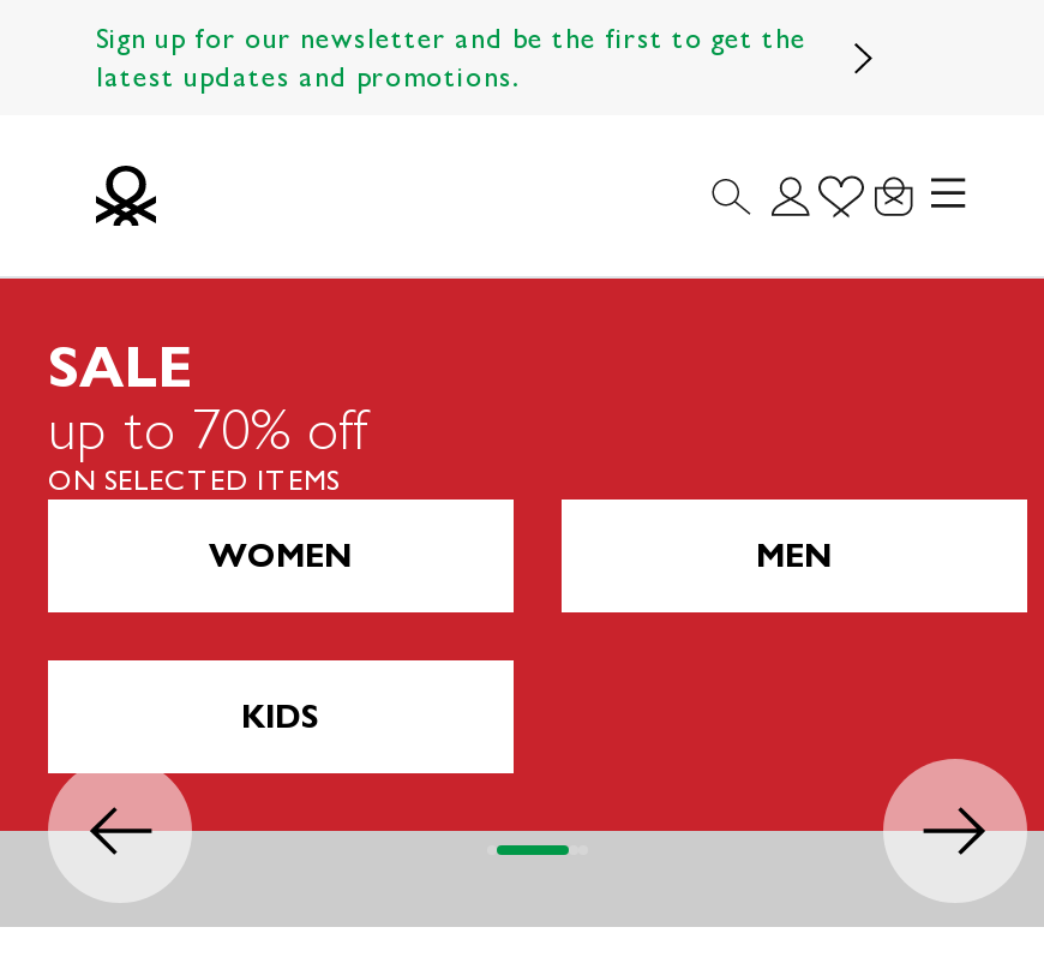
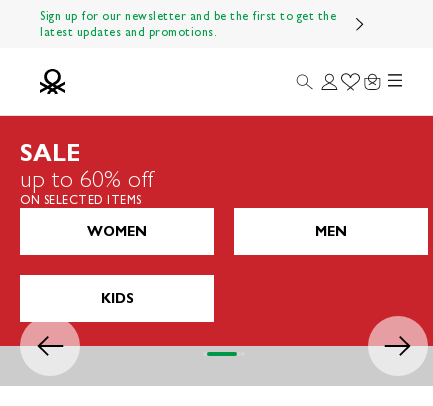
- up to 70% off
+ up to 60% off
